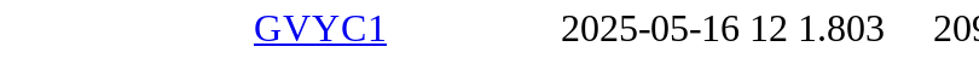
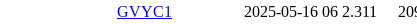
- 2025-05-16 12 1.803
+ 2025-05-16 06 2.311
